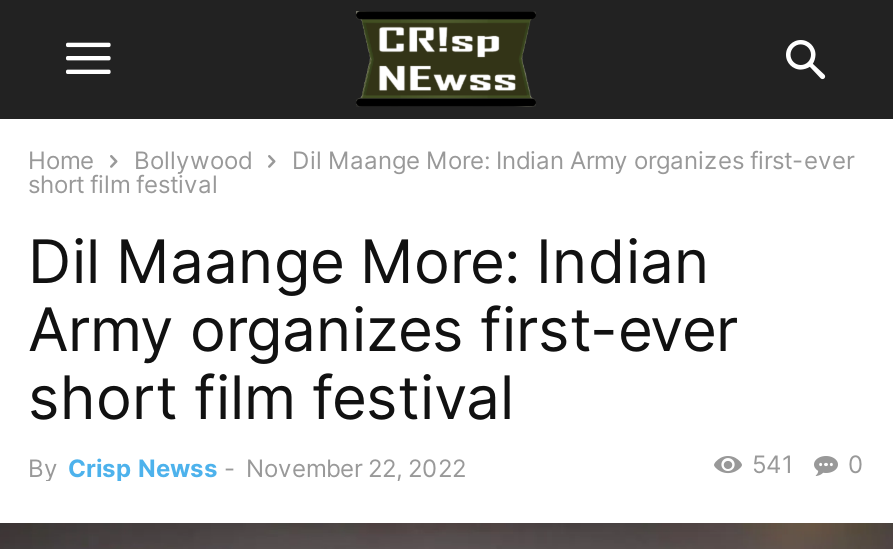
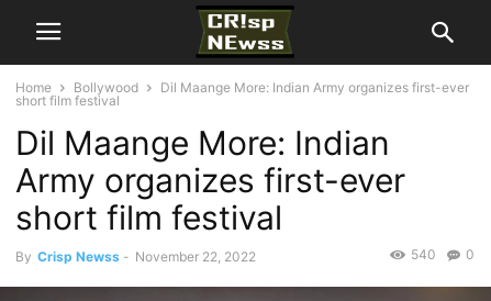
- 541 0
+ 540 0
